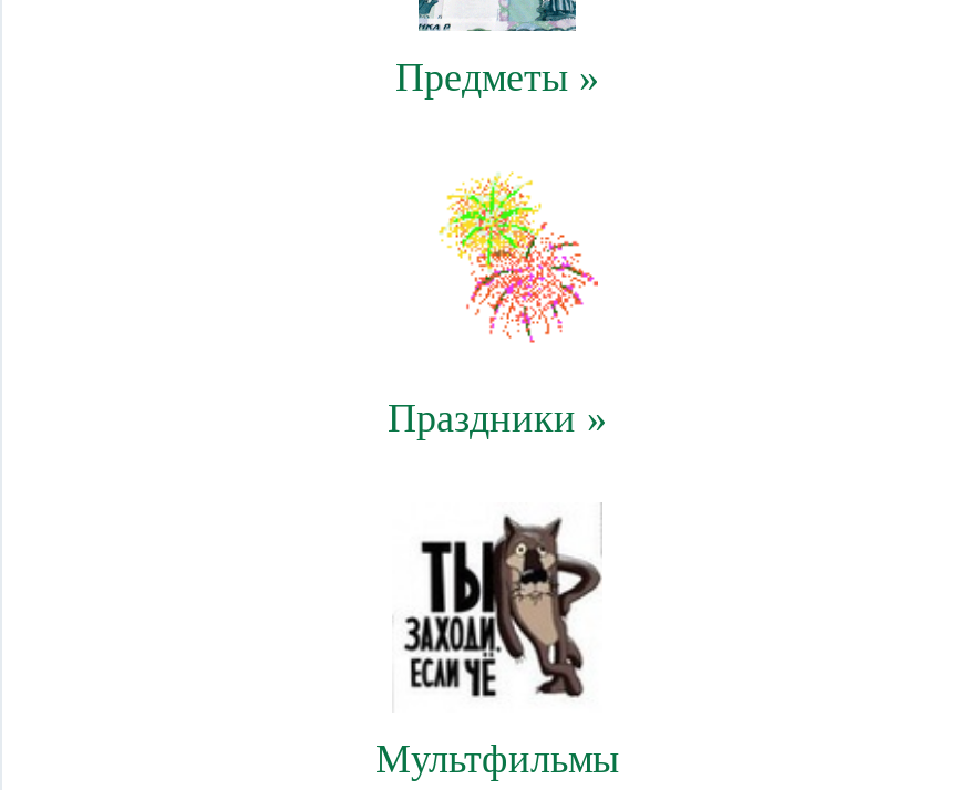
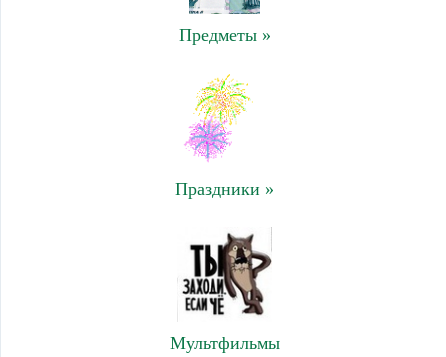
- [image]
+ [image]
